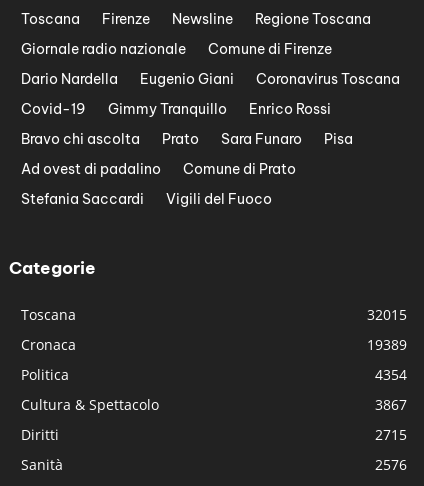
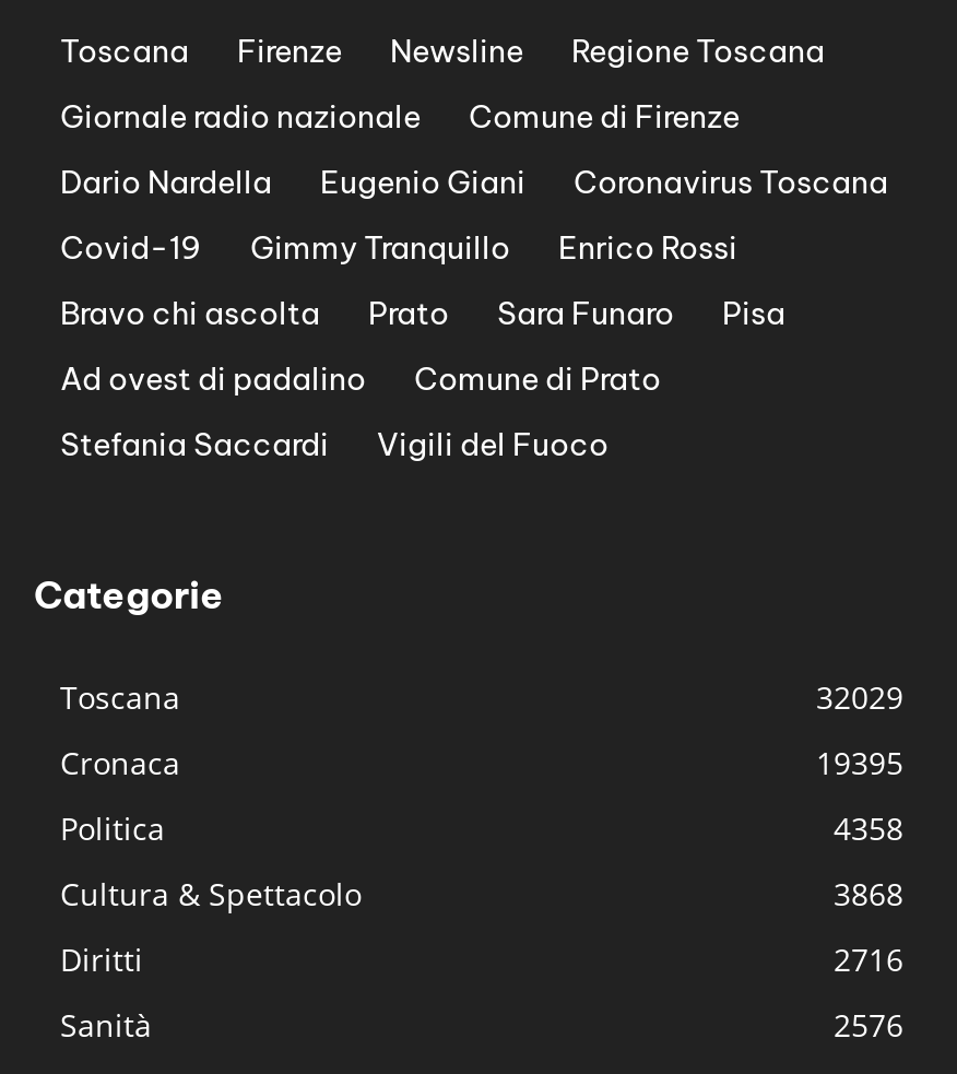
- 32015
+ 32029

- 19389
+ 19395

- 4354
+ 4358

- 3867
+ 3868

- 2715
+ 2716
